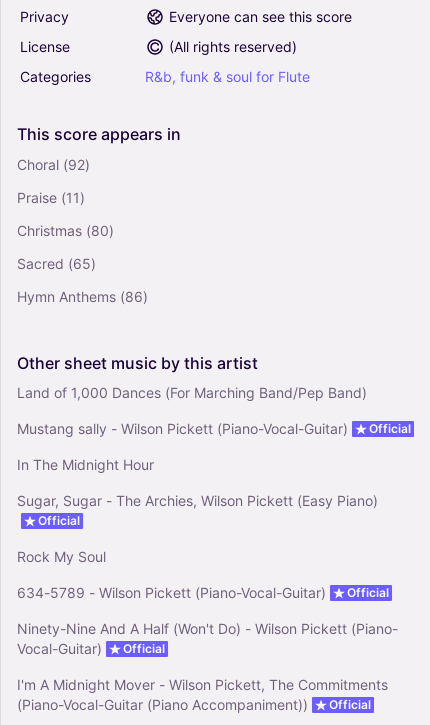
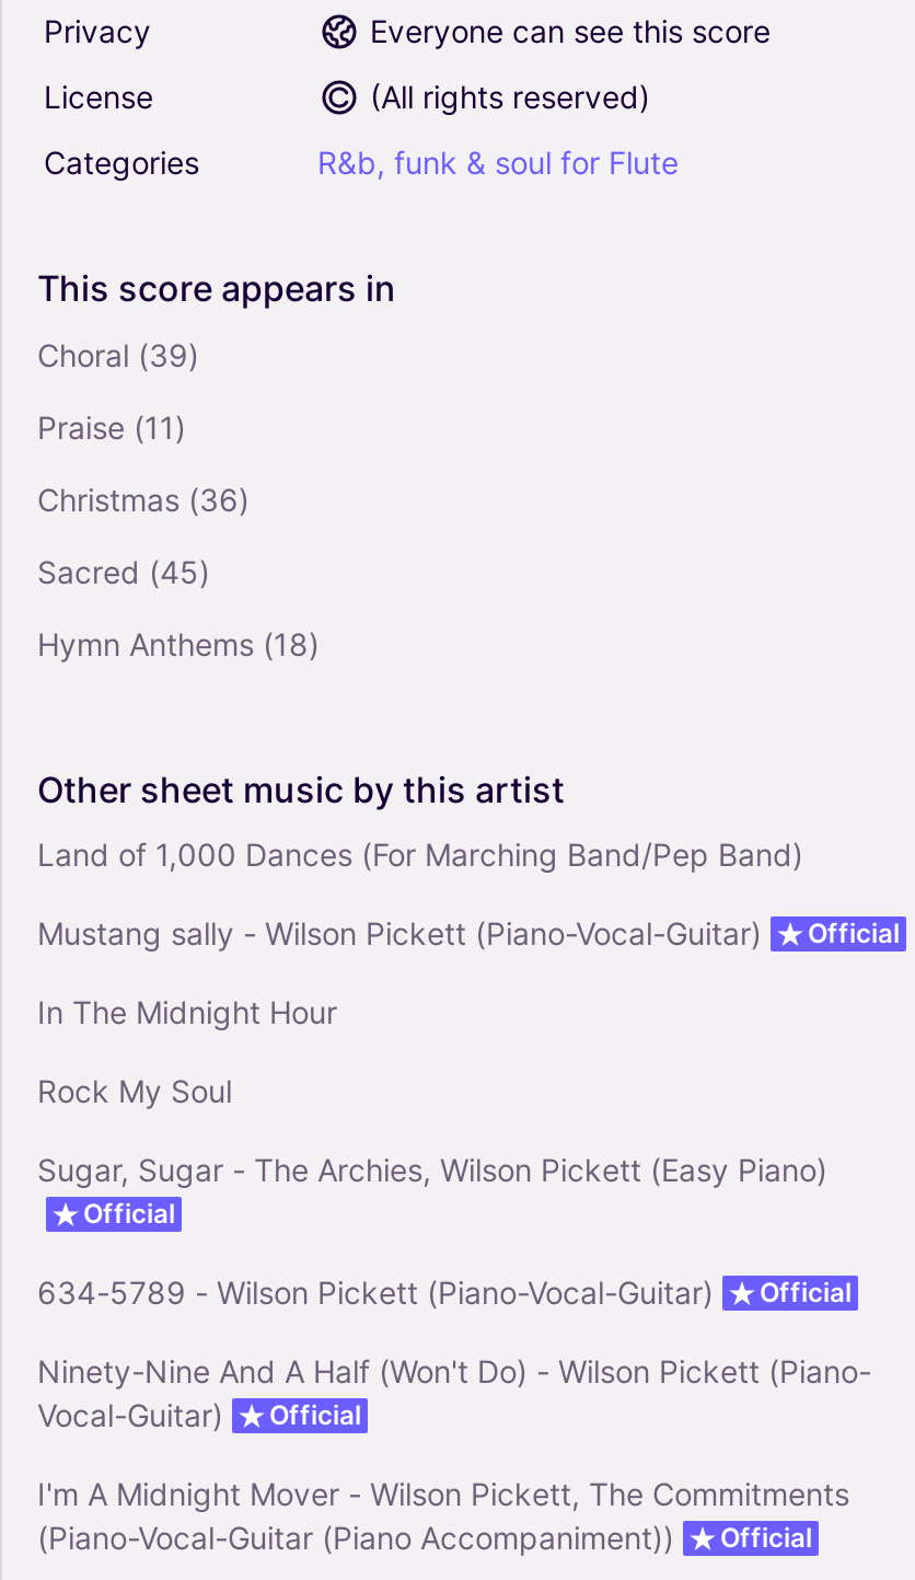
- Choral (92)
+ Choral (39)

- Christmas (80)
+ Christmas (36)

- Sacred (65)
+ Sacred (45)

- Hymn Anthems (86)
+ Hymn Anthems (18)

moved down: Sugar, Sugar - The Archies, Wilson Pickett (Easy Piano) | Official

moved up: Rock My Soul
